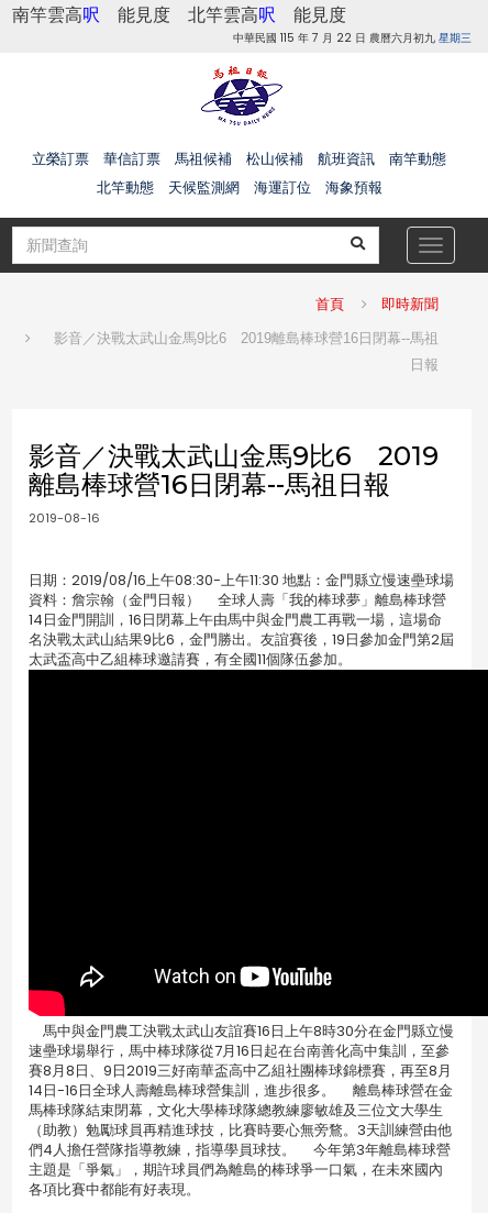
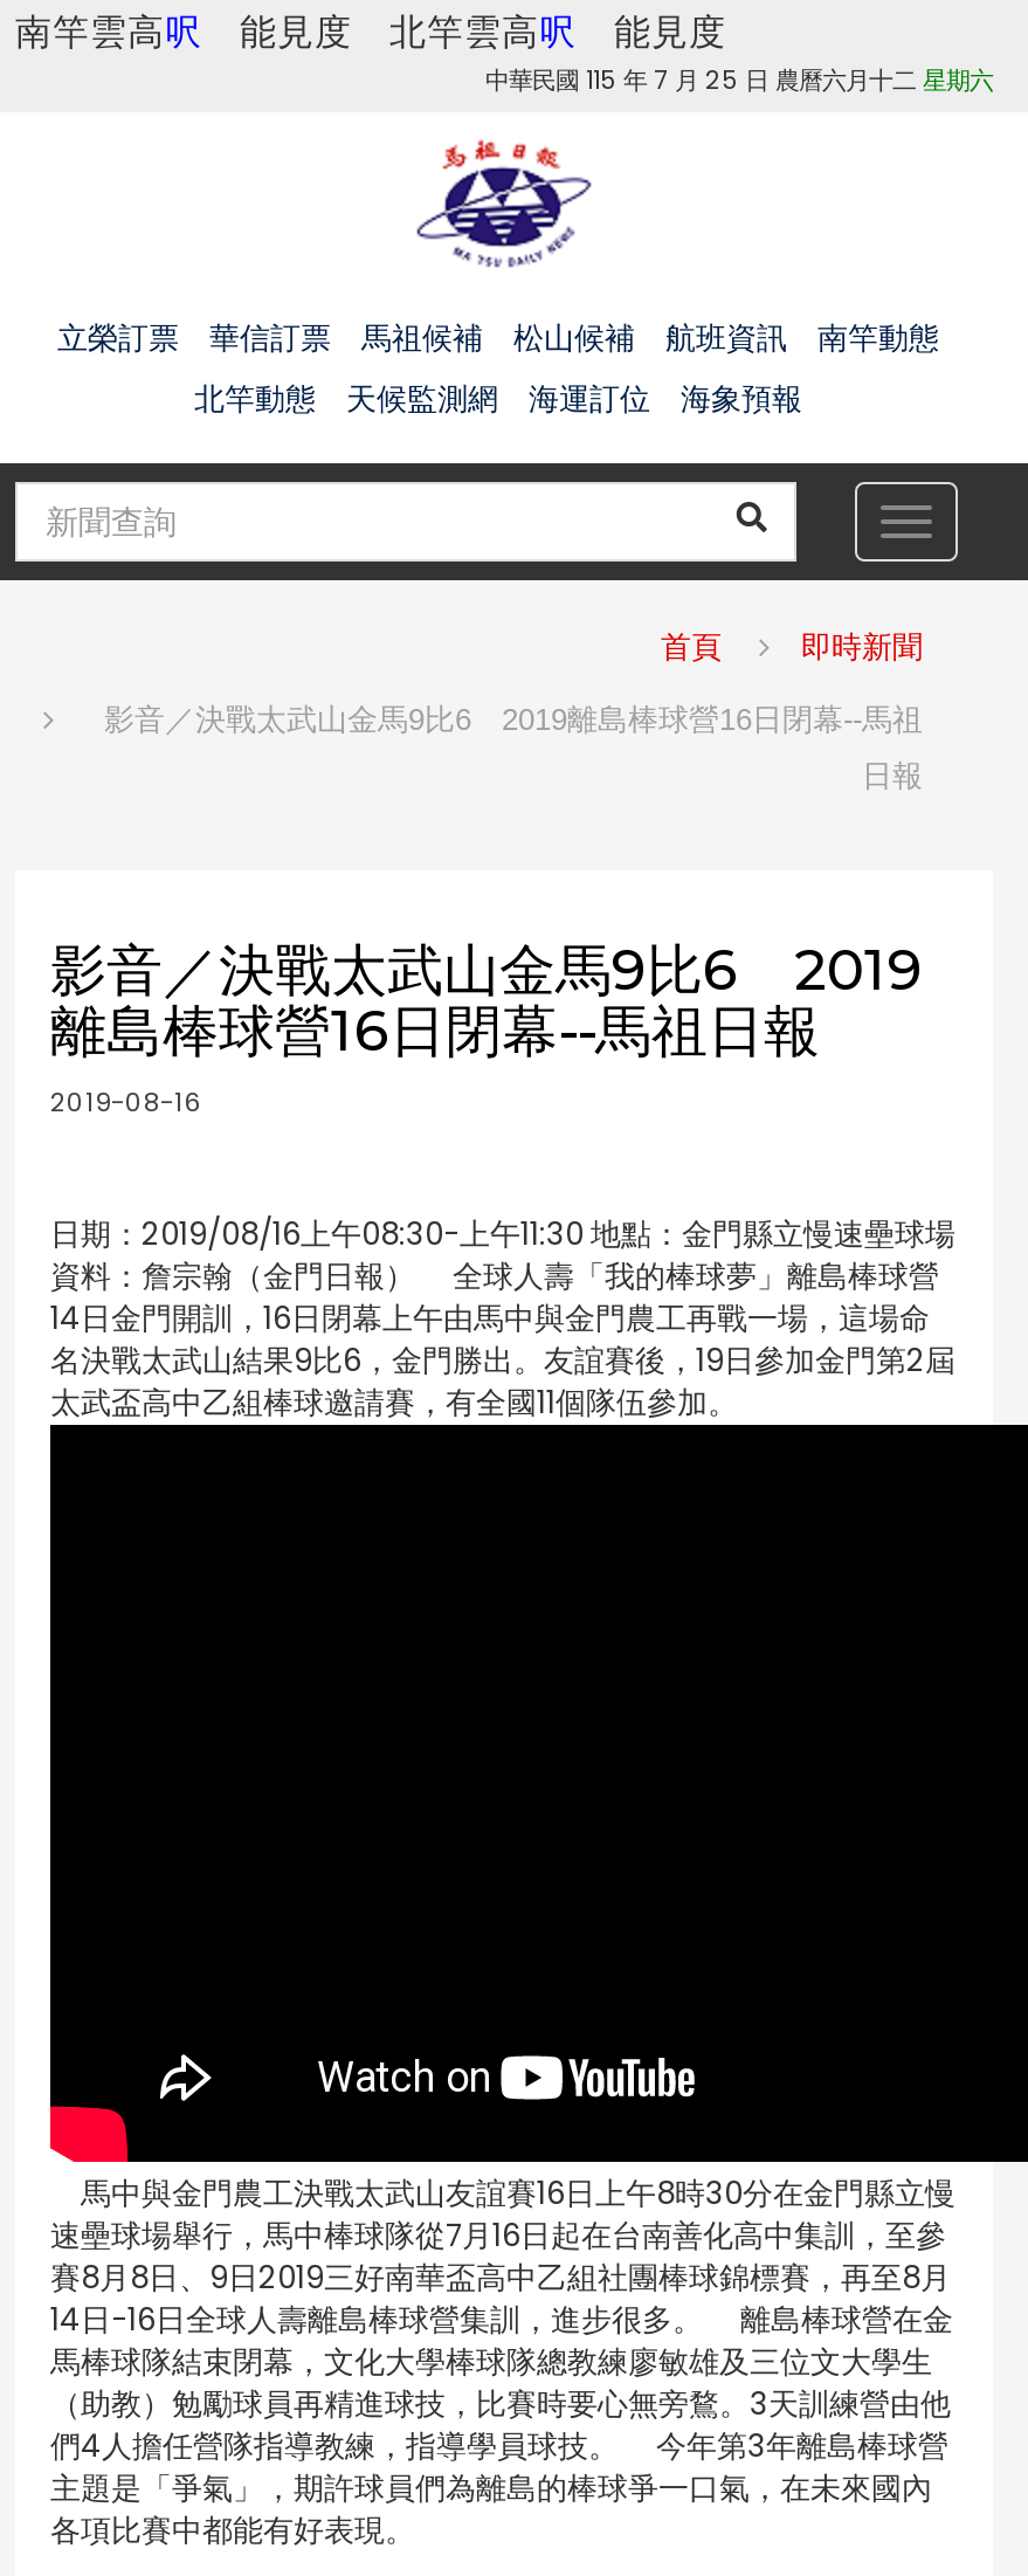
- 中華民國 115 年 7 月 22 日 農曆六月初九星期三
+ 中華民國 115 年 7 月 25 日 農曆六月十二星期六
